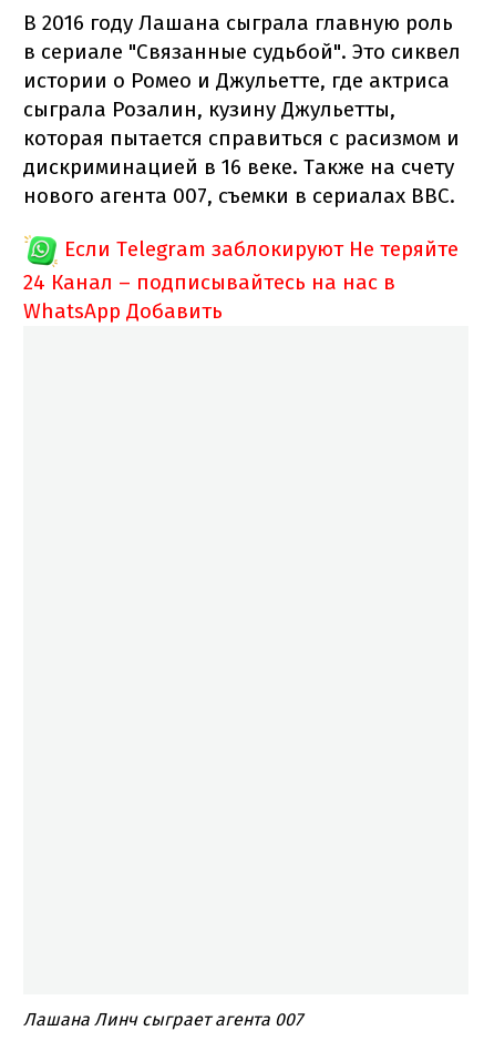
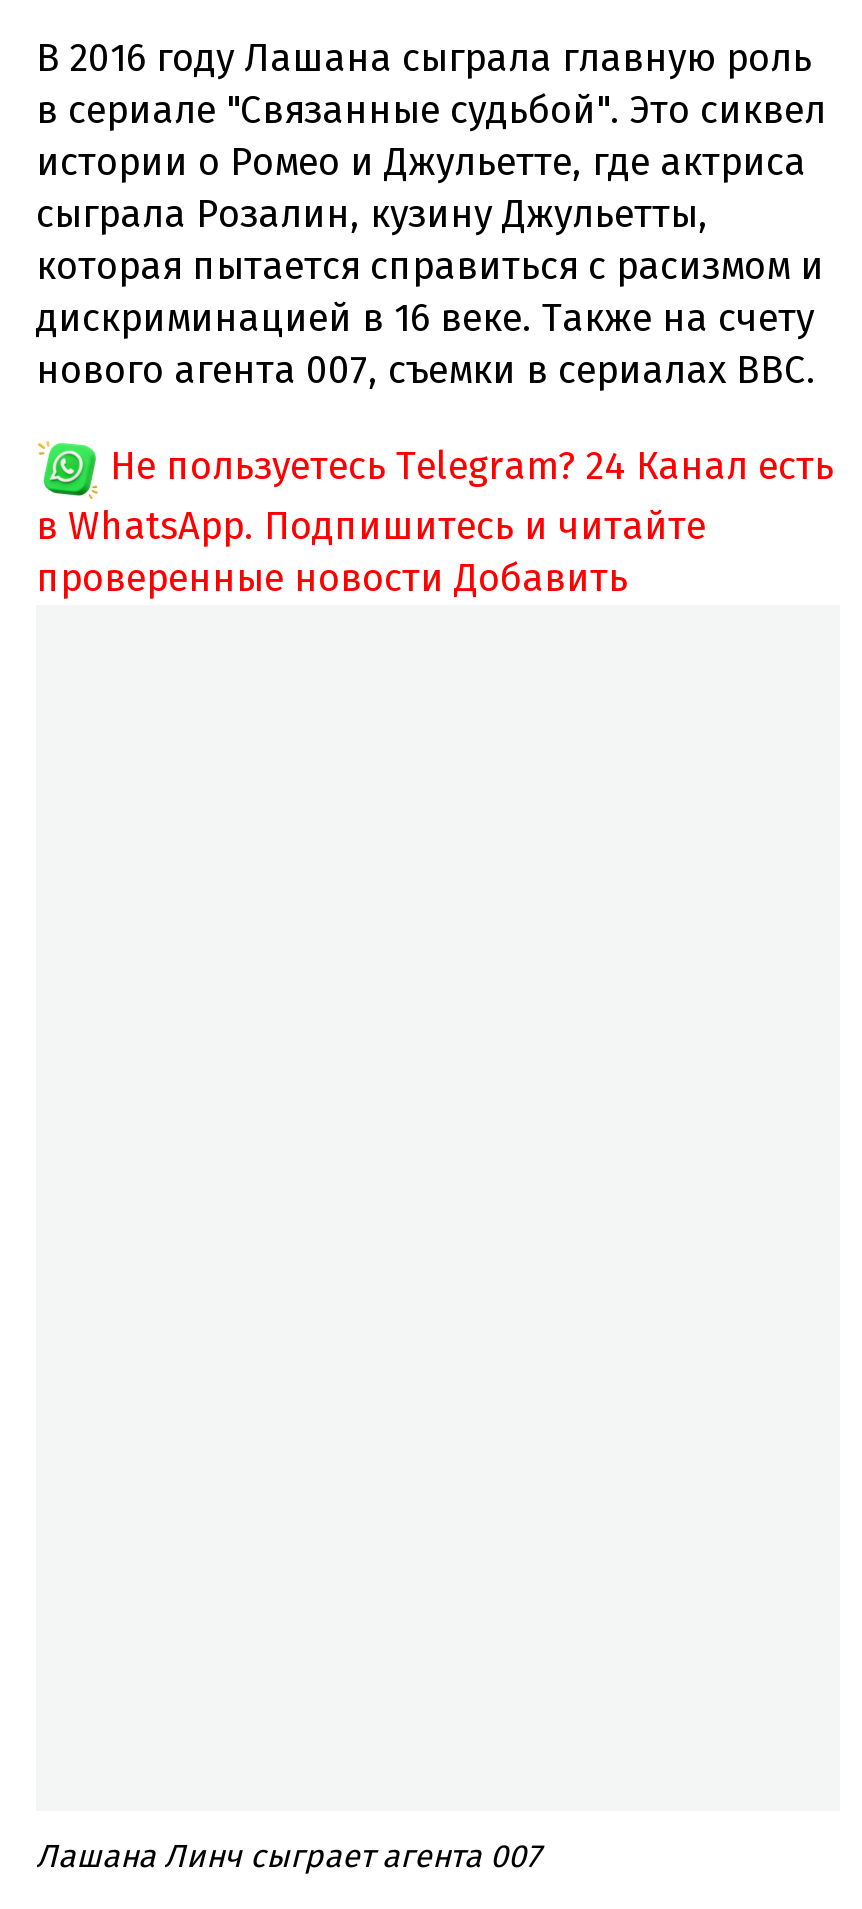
- Если Telegram заблокируют Не теряйте
- 24 Канал – подписывайтесь на нас в
- WhatsApp Добавить
+ Не пользуетесь Telegram? 24 Канал есть
+ в WhatsApp. Подпишитесь и читайте
+ проверенные новости Добавить
